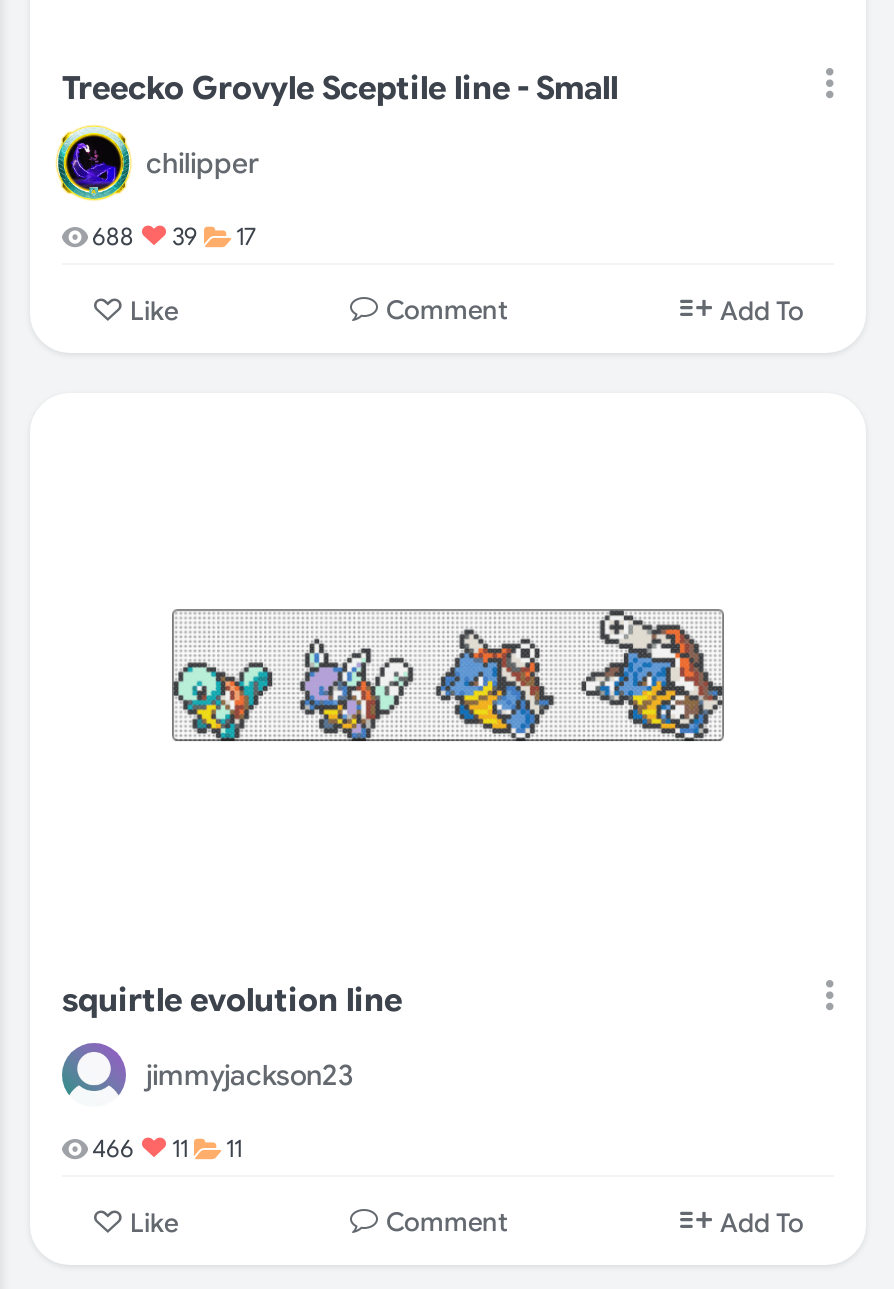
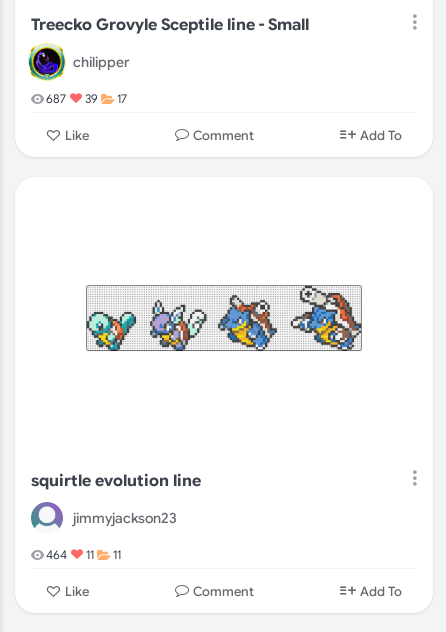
- 688 39 17
+ 687 39 17

- 466 11 11
+ 464 11 11
